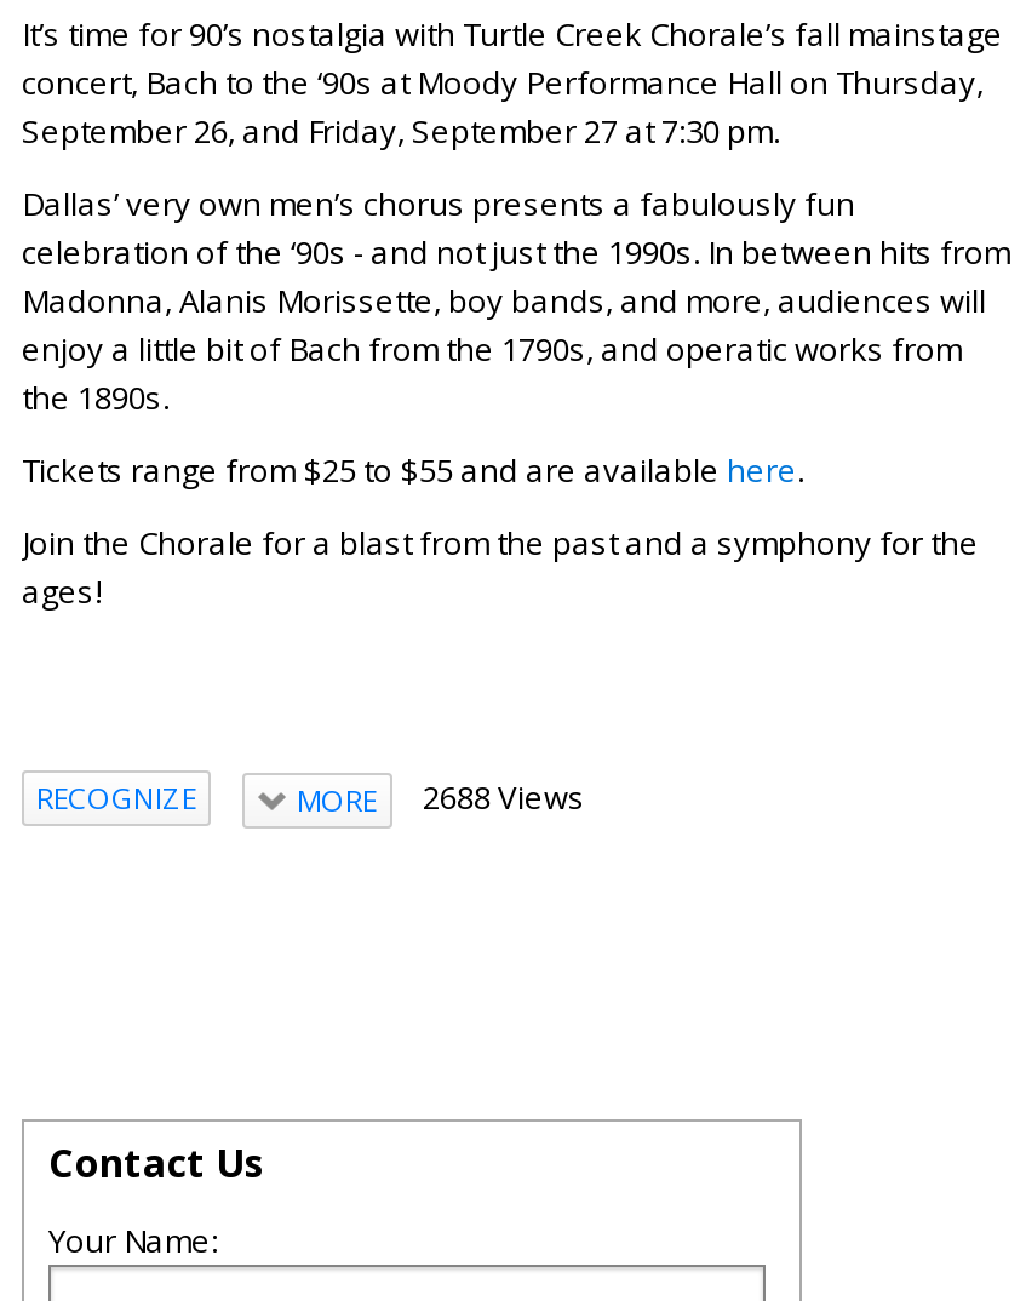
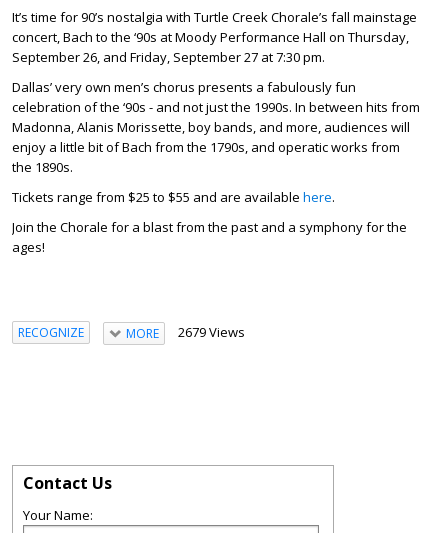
- MORE 2688 Views
+ MORE 2679 Views
